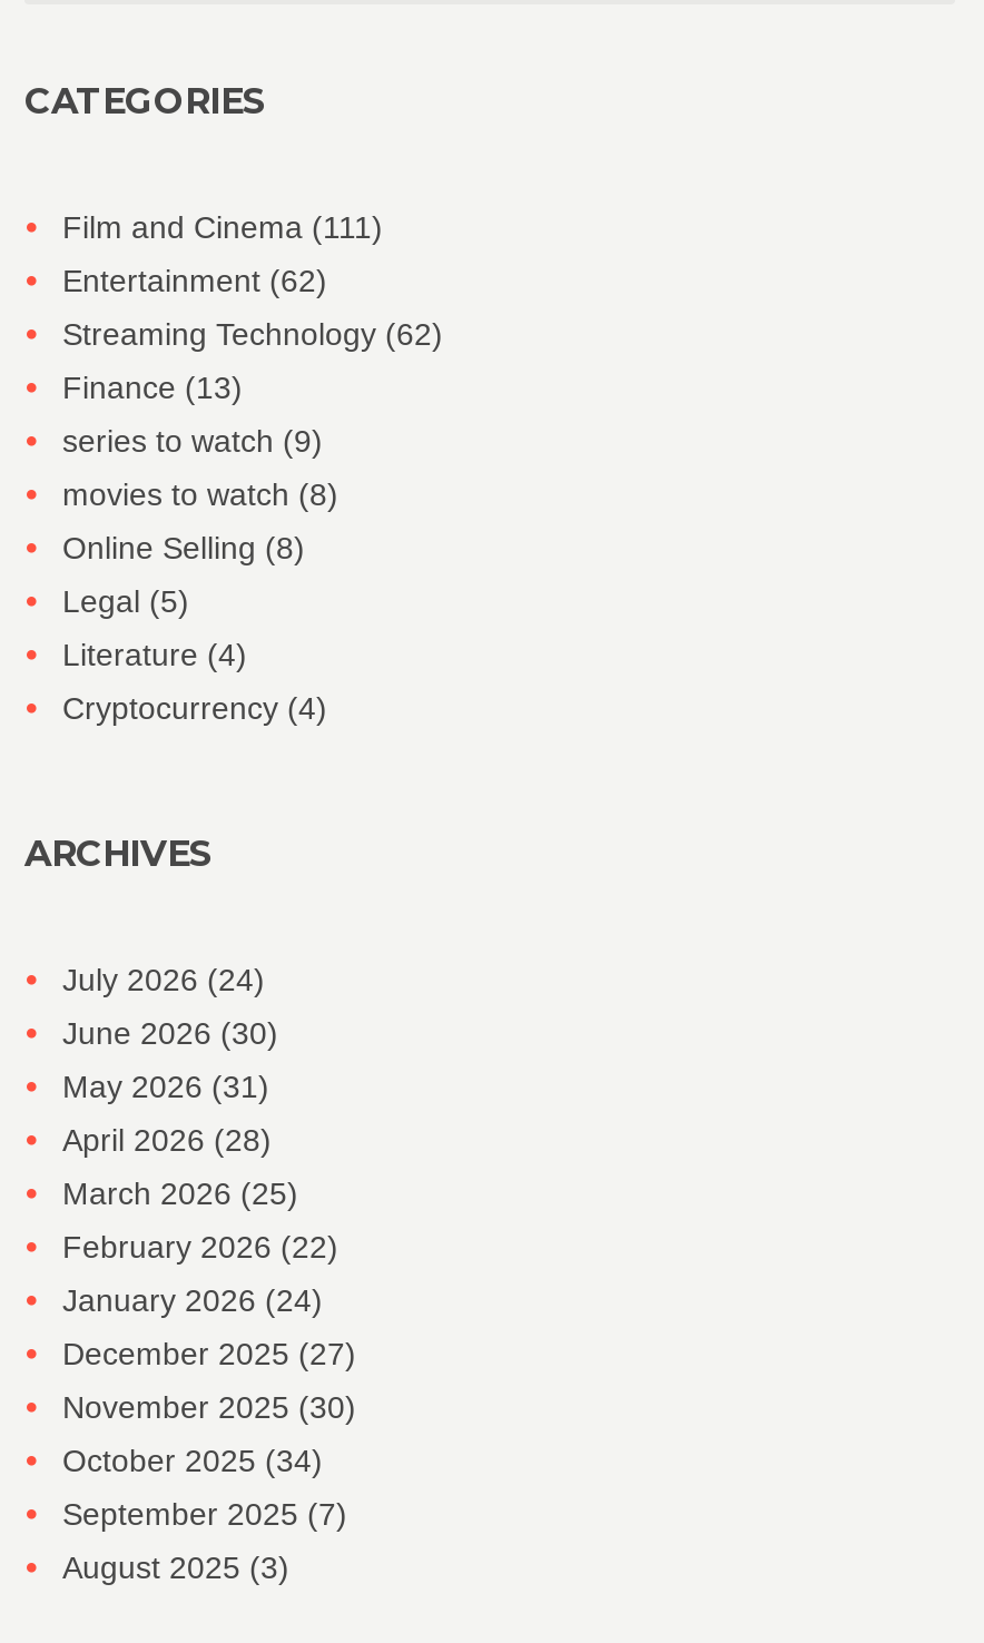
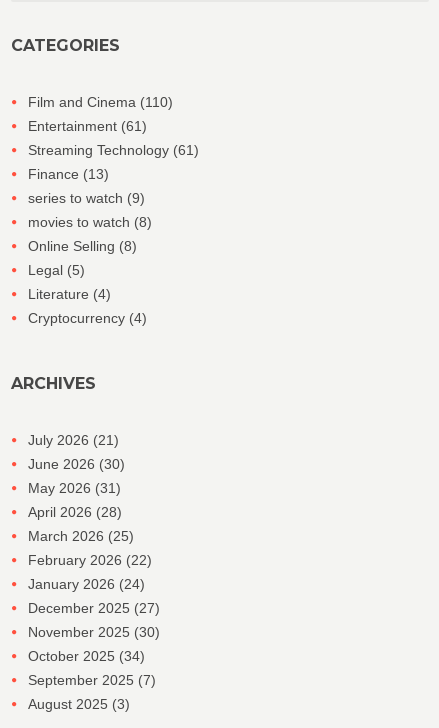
- Film and Cinema (111)
+ Film and Cinema (110)

- Entertainment (62)
+ Entertainment (61)

- Streaming Technology (62)
+ Streaming Technology (61)

- July 2026 (24)
+ July 2026 (21)
